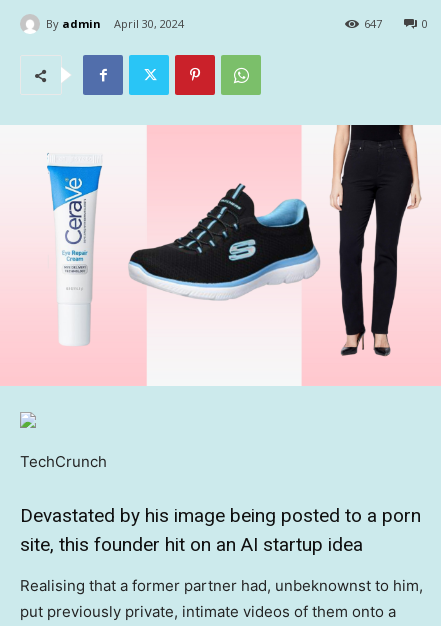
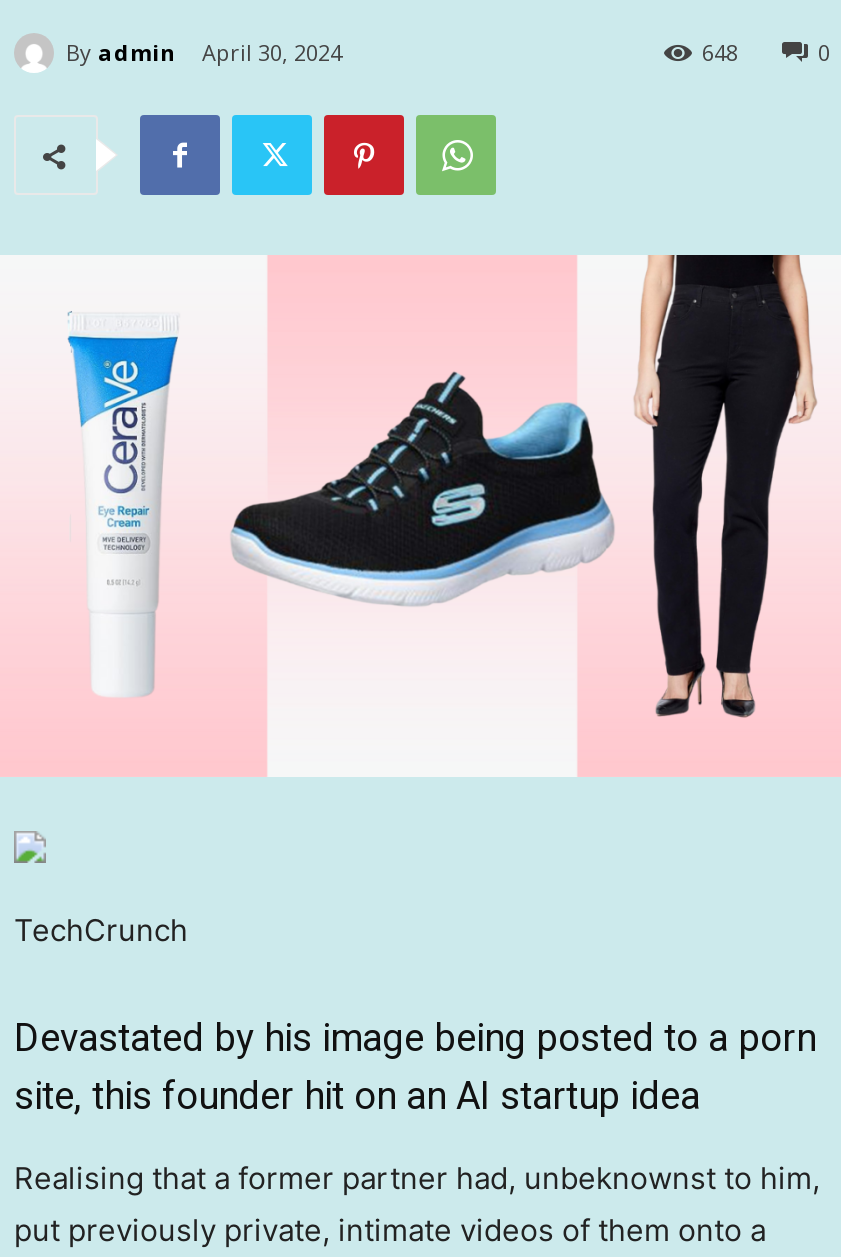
- 647
+ 648
